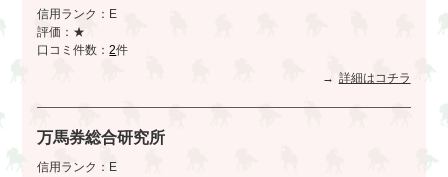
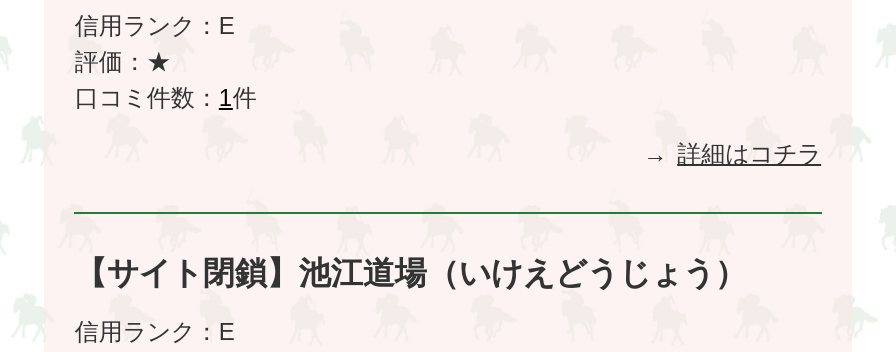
- 口コミ件数：2件
+ 口コミ件数：1件

- 万馬券総合研究所
+ 【サイト閉鎖】池江道場（いけえどうじょう）
